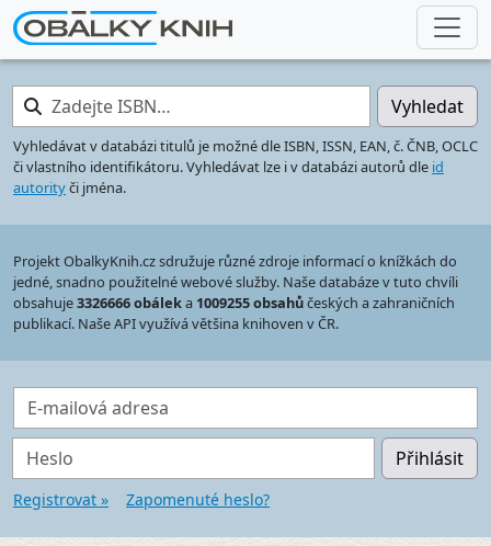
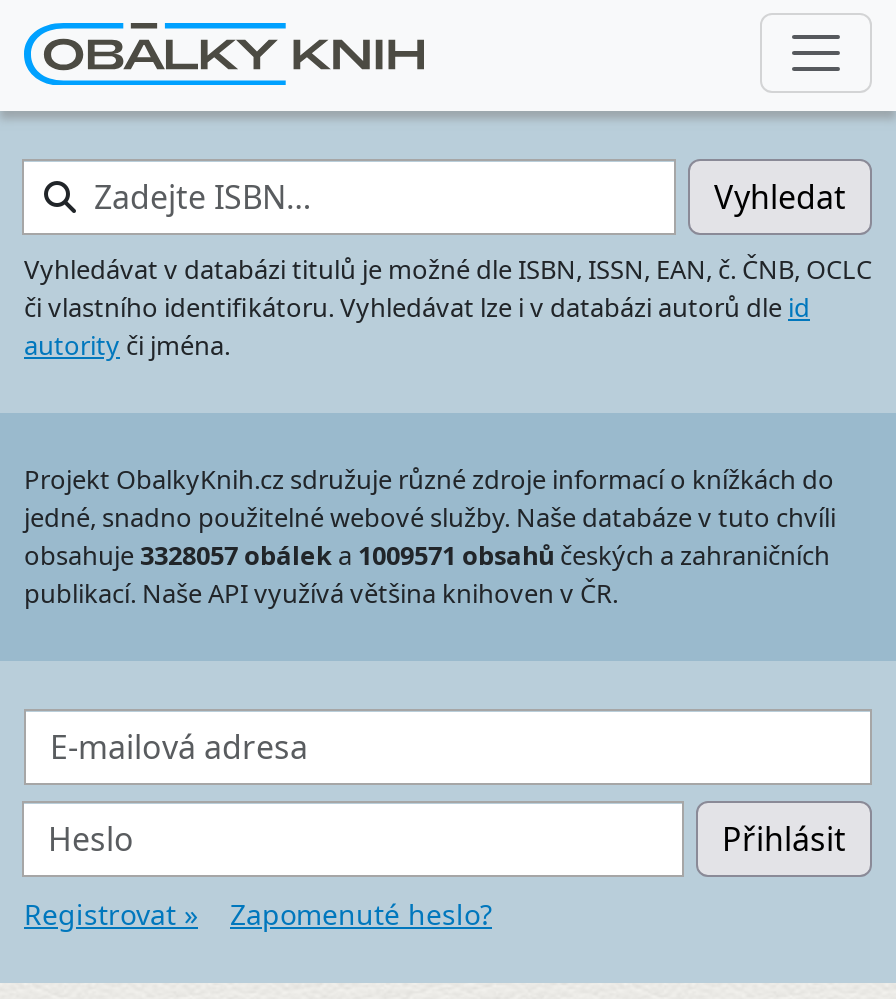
- obsahuje 3326666 obálek a 1009255 obsahů českých a zahraničních
+ obsahuje 3328057 obálek a 1009571 obsahů českých a zahraničních
